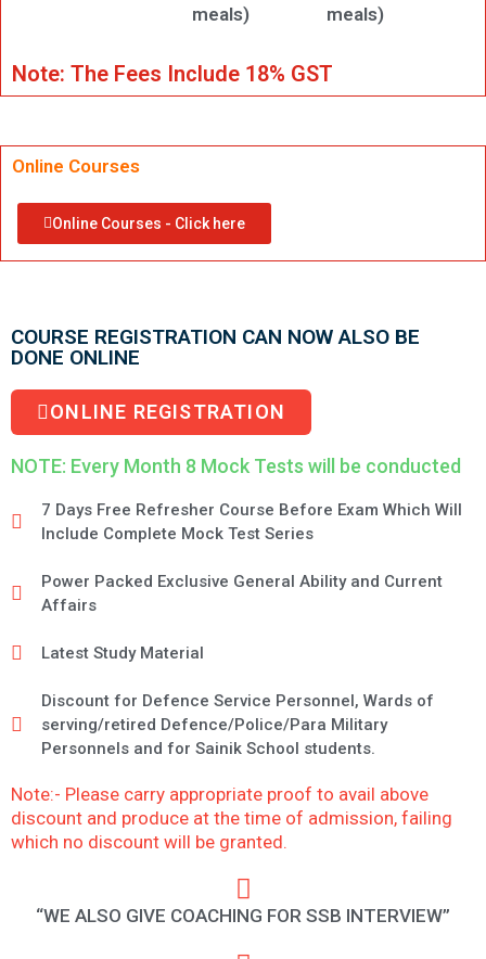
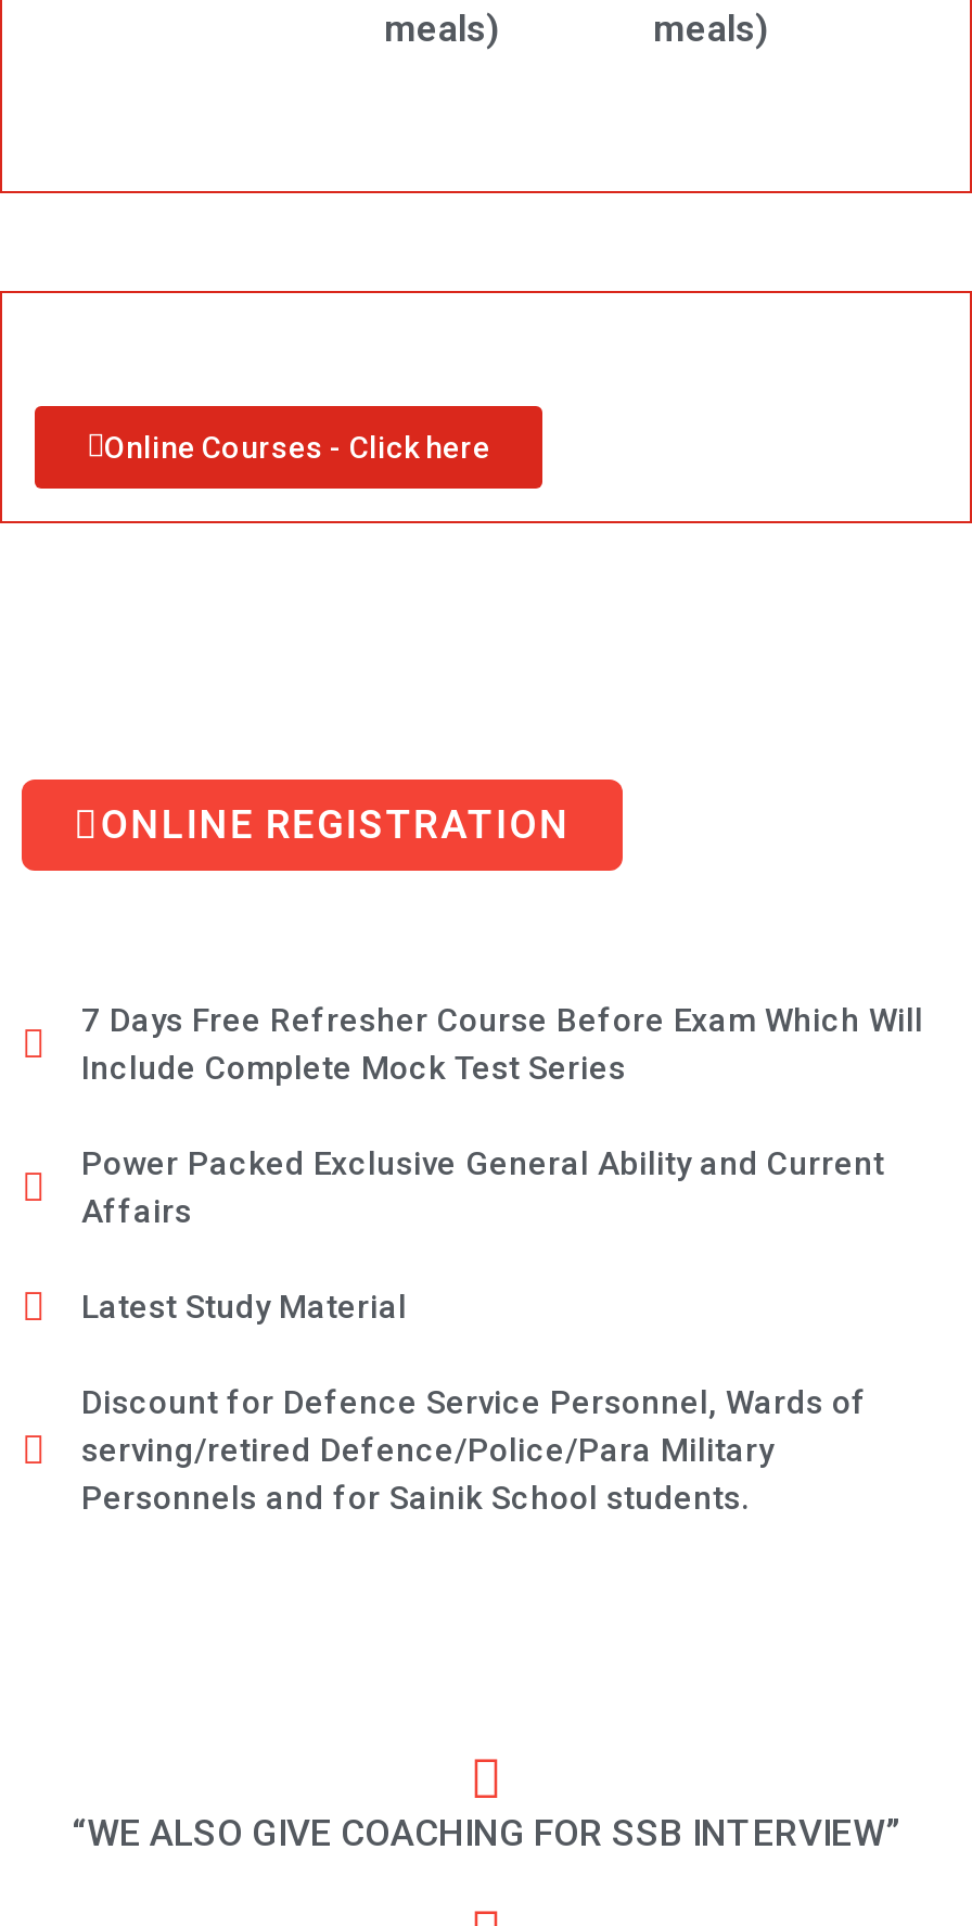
- Note: The Fees Include 18% GST

- Online Courses

- COURSE REGISTRATION CAN NOW ALSO BE
- DONE ONLINE

- NOTE: Every Month 8 Mock Tests will be conducted

- Note:- Please carry appropriate proof to avail above
- discount and produce at the time of admission, failing
- which no discount will be granted.
